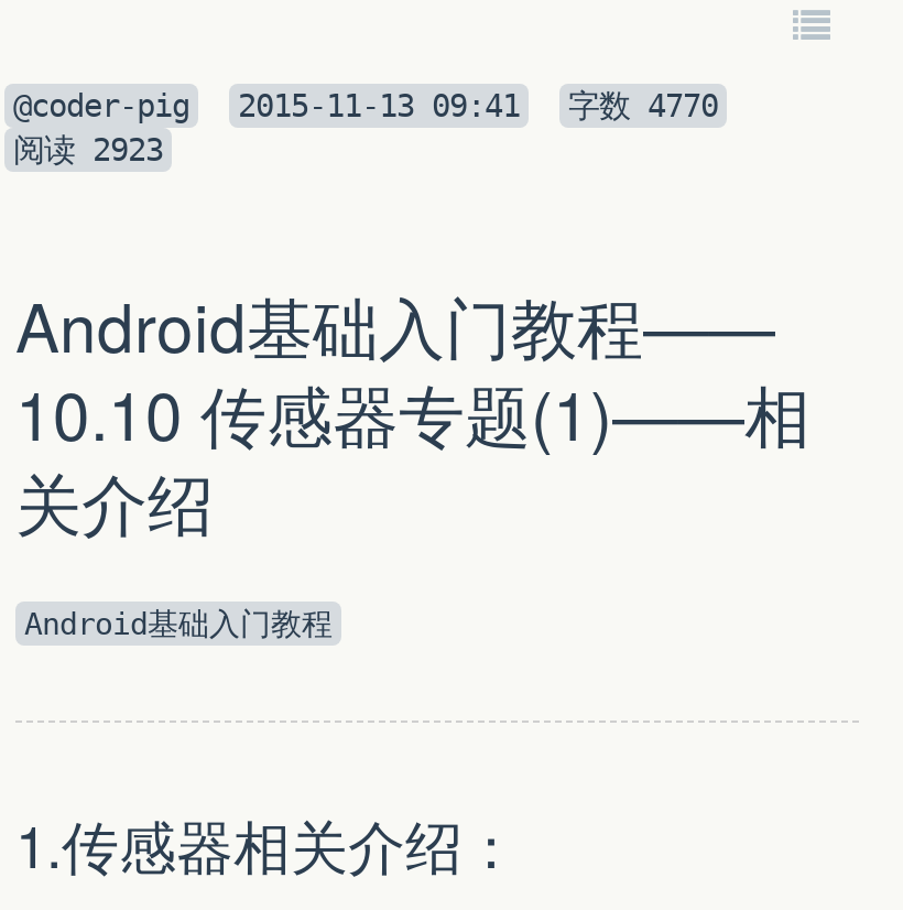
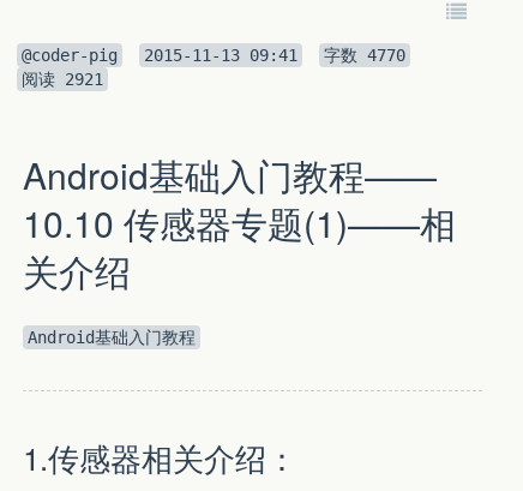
- 阅读2923
+ 阅读2921
